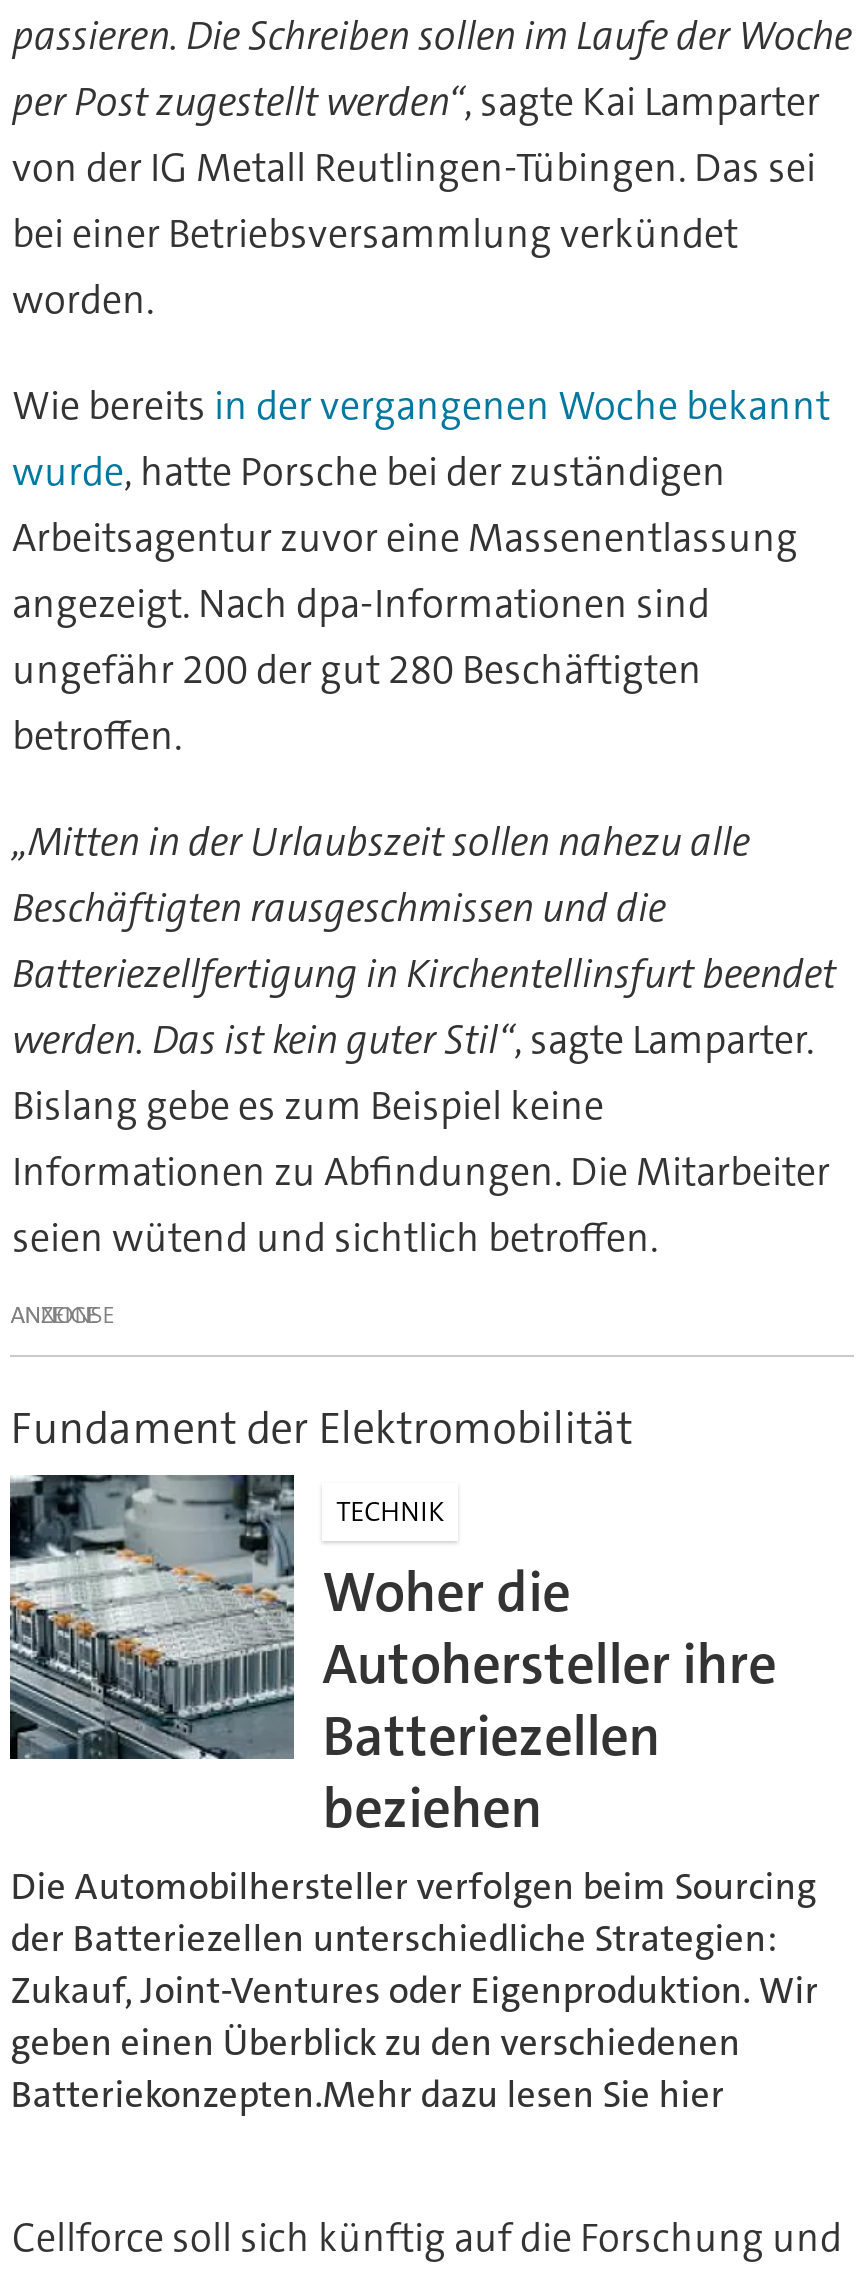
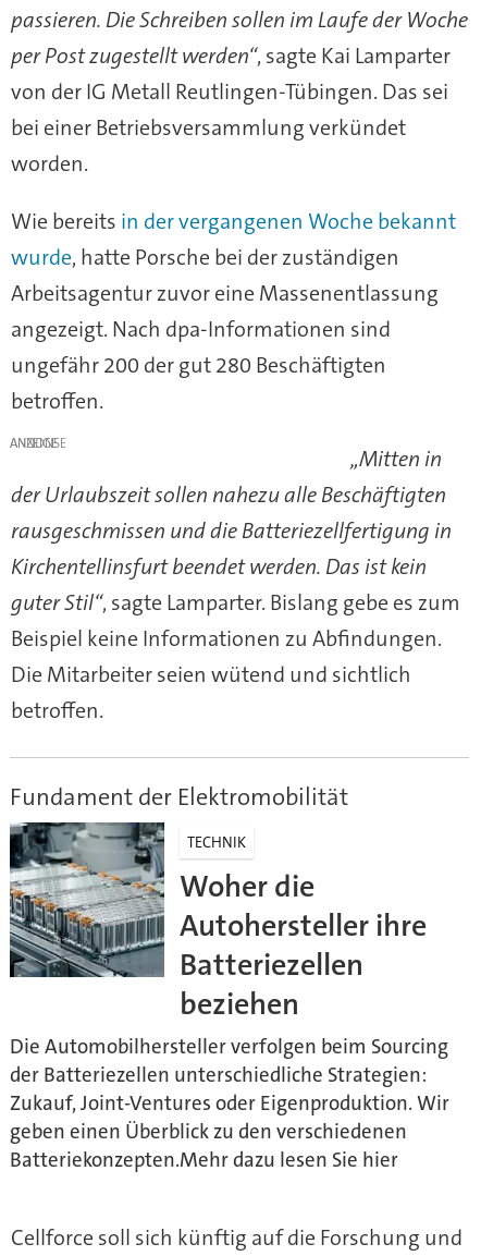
- „Mitten in der Urlaubszeit sollen nahezu alle
- Beschäftigten rausgeschmissen und die
- Batteriezellfertigung in Kirchentellinsfurt beendet
- werden. Das ist kein guter Stil“, sagte Lamparter.
- Bislang gebe es zum Beispiel keine
- Informationen zu Abfindungen. Die Mitarbeiter
- seien wütend und sichtlich betroffen.

moved up: ANZEIGE

+ „Mitten in
+ der Urlaubszeit sollen nahezu alle Beschäftigten
+ rausgeschmissen und die Batteriezellfertigung in
+ Kirchentellinsfurt beendet werden. Das ist kein
+ guter Stil“, sagte Lamparter. Bislang gebe es zum
+ Beispiel keine Informationen zu Abfindungen.
+ Die Mitarbeiter seien wütend und sichtlich
+ betroffen.
